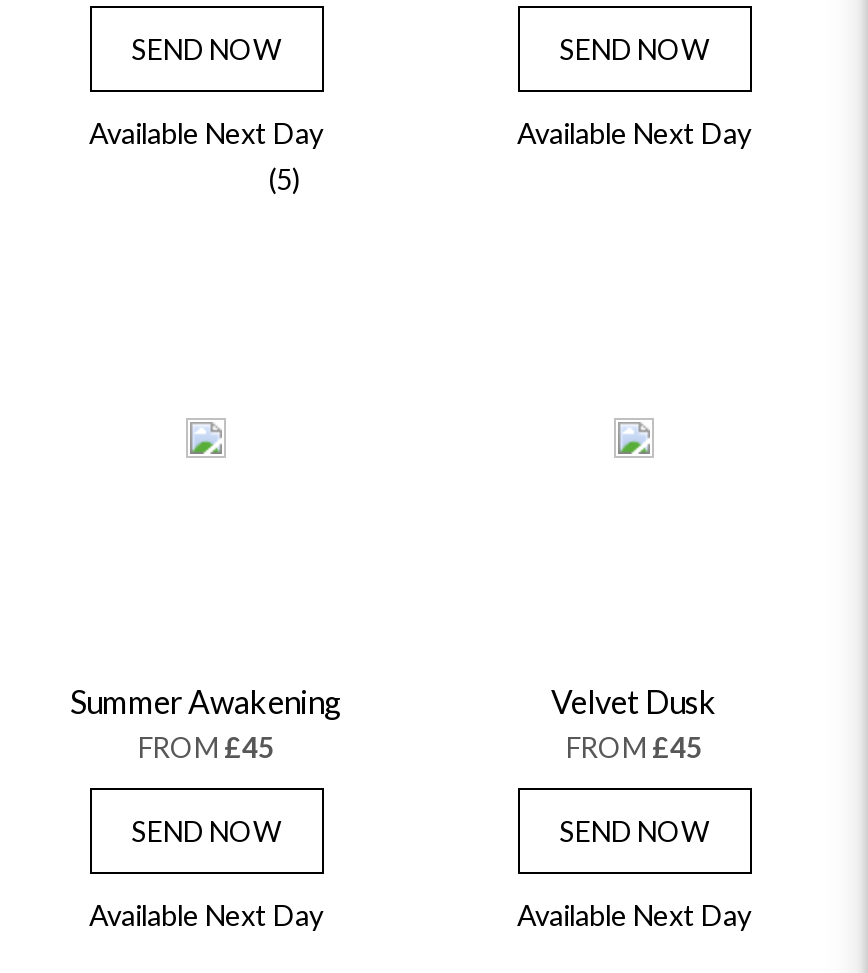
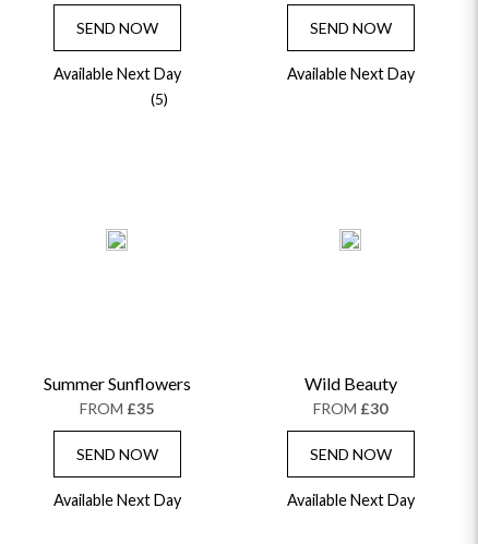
- Summer Awakening
+ Summer Sunflowers

- Velvet Dusk
- FROM £45
+ Wild Beauty
+ FROM £30

- FROM £45
+ FROM £35
